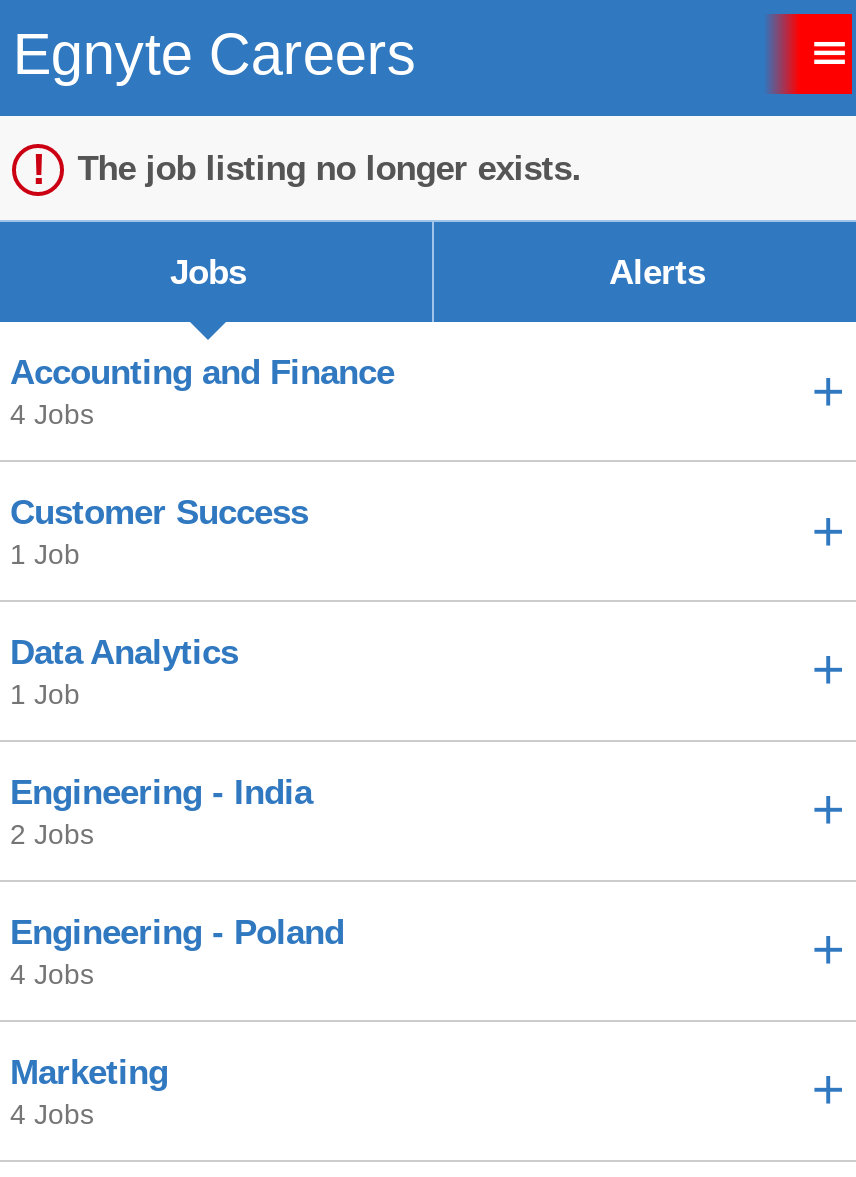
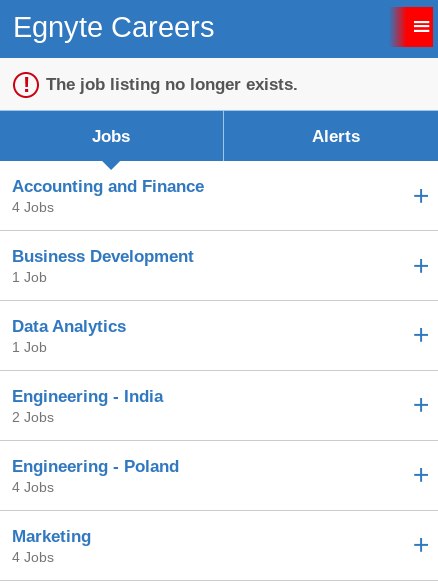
- Customer Success
+ Business Development
